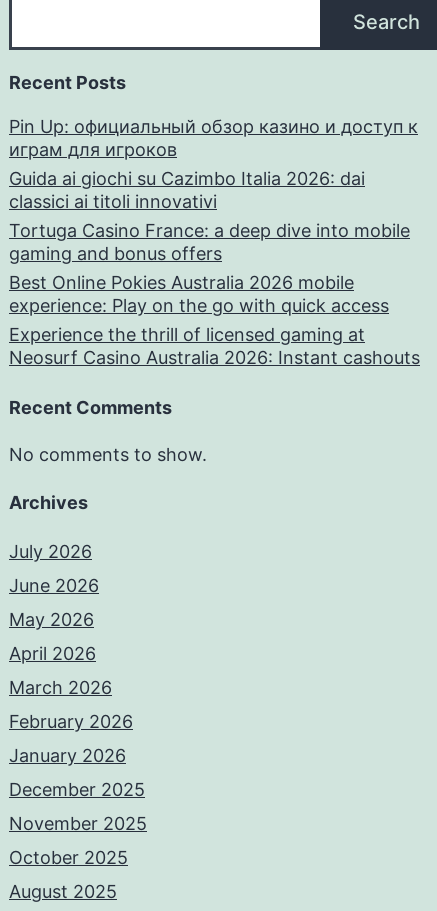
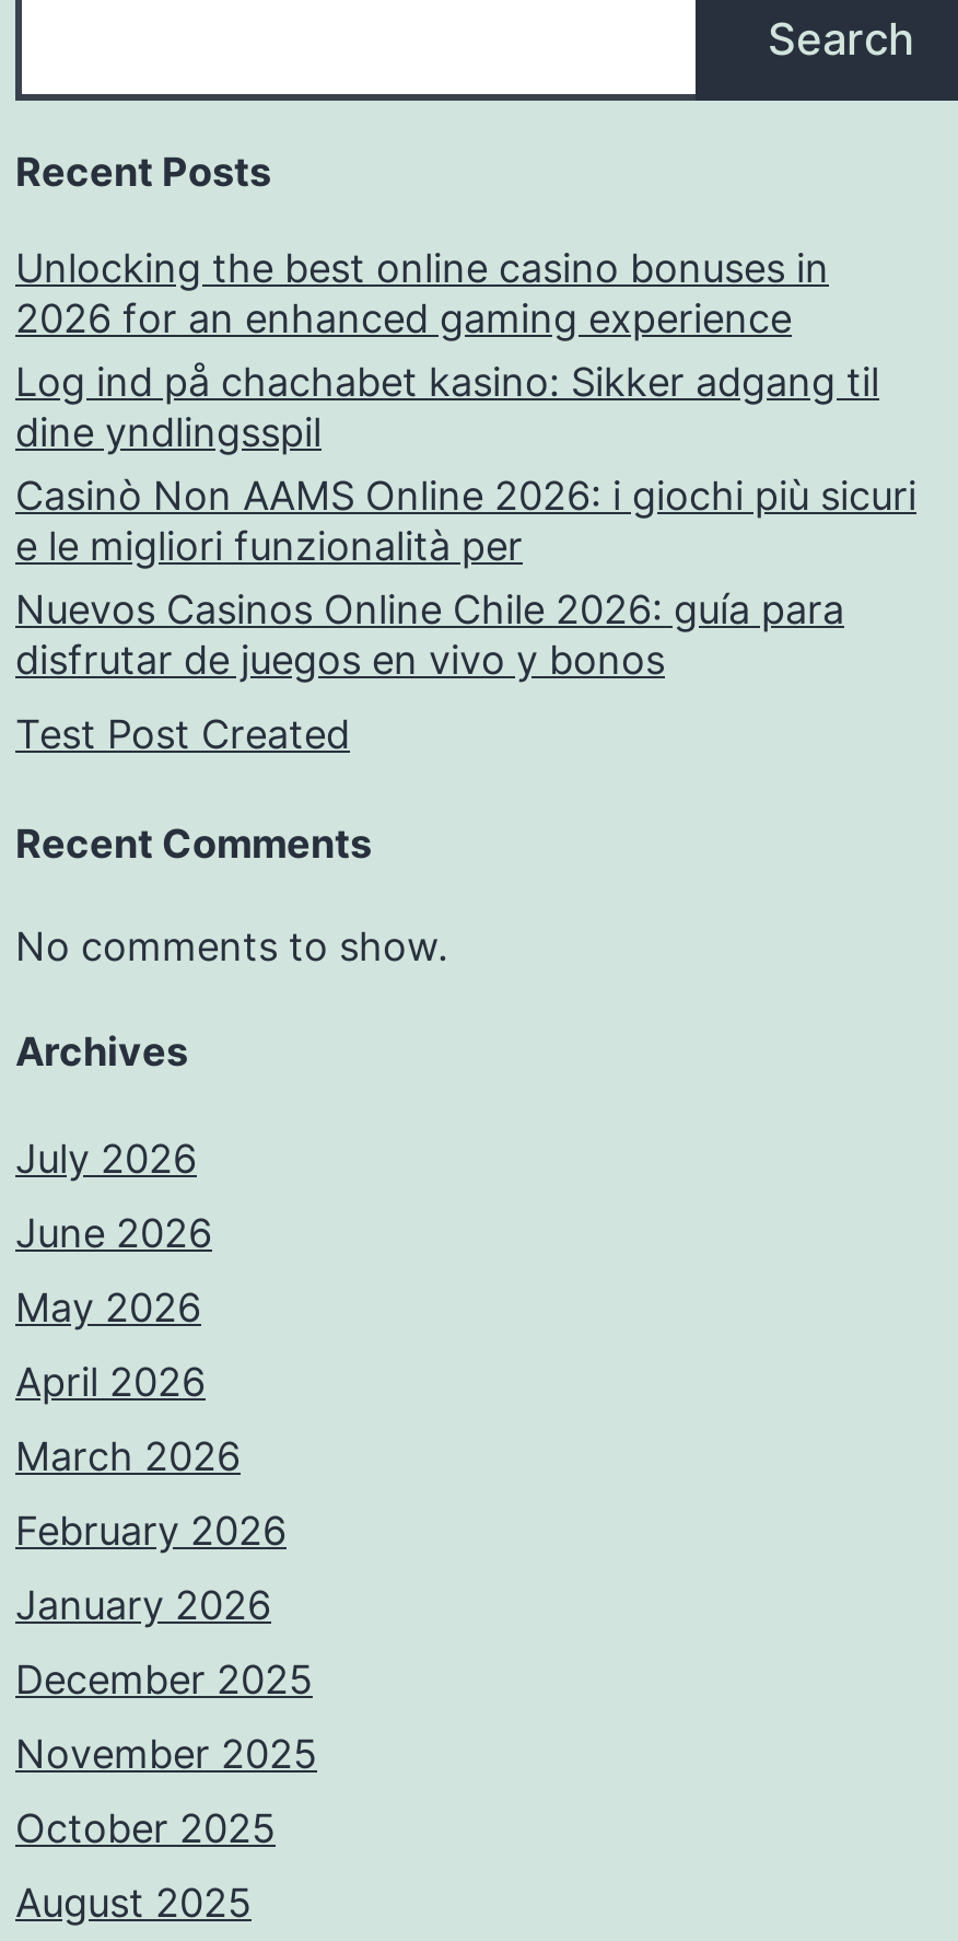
- Pin Up: официальный обзор казино и доступ к
- играм для игроков
- Guida ai giochi su Cazimbo Italia 2026: dai
- classici ai titoli innovativi
- Tortuga Casino France: a deep dive into mobile
- gaming and bonus offers
- Best Online Pokies Australia 2026 mobile
- experience: Play on the go with quick access
- Experience the thrill of licensed gaming at
- Neosurf Casino Australia 2026: Instant cashouts
+ Unlocking the best online casino bonuses in
+ 2026 for an enhanced gaming experience
+ Log ind på chachabet kasino: Sikker adgang til
+ dine yndlingsspil
+ Casinò Non AAMS Online 2026: i giochi più sicuri
+ e le migliori funzionalità per
+ Nuevos Casinos Online Chile 2026: guía para
+ disfrutar de juegos en vivo y bonos
+ Test Post Created
